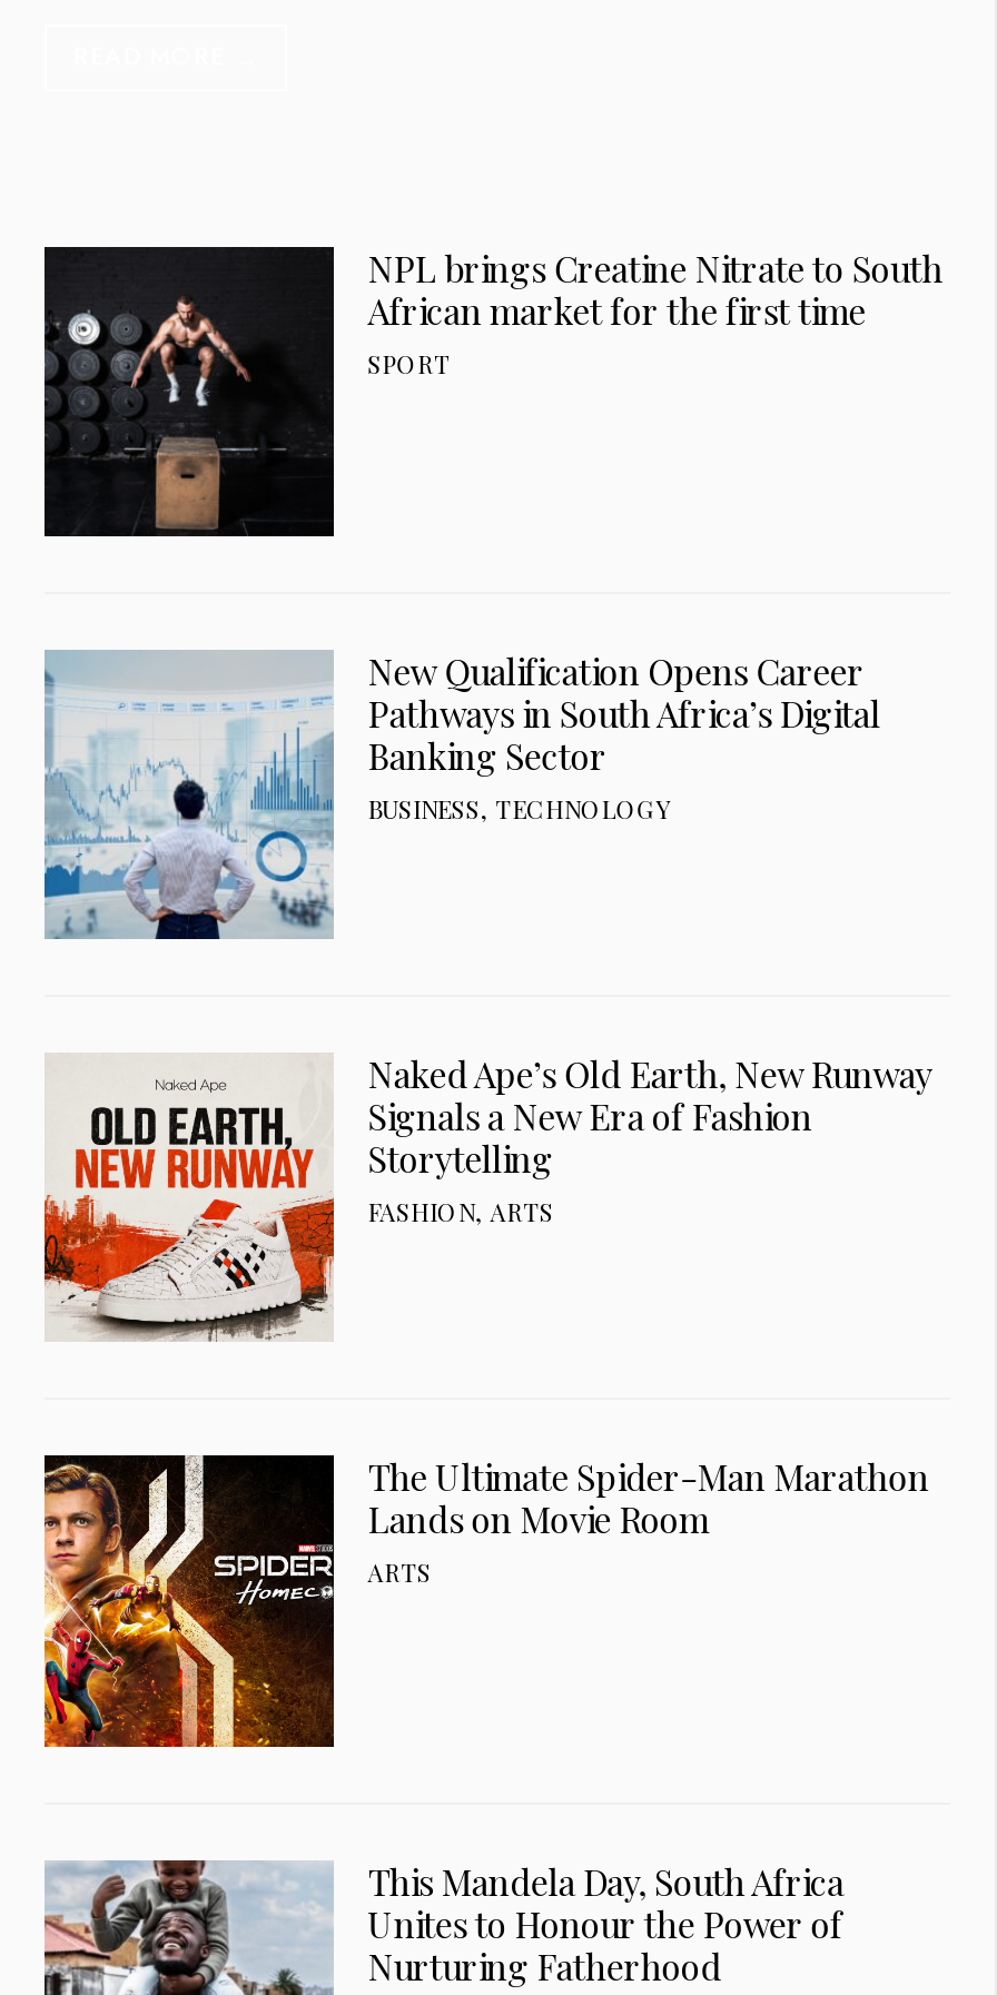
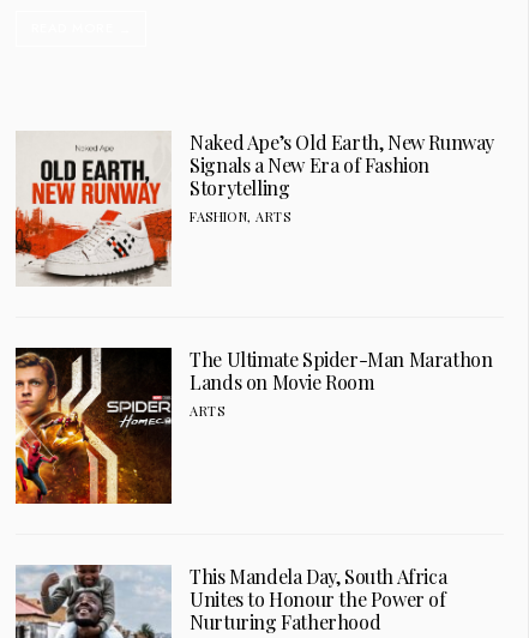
- [image]
- NPL brings Creatine Nitrate to South
- African market for the first time
- SPORT

- [image]
- New Qualification Opens Career
- Pathways in South Africa’s Digital
- Banking Sector
- BUSINESS, TECHNOLOGY
